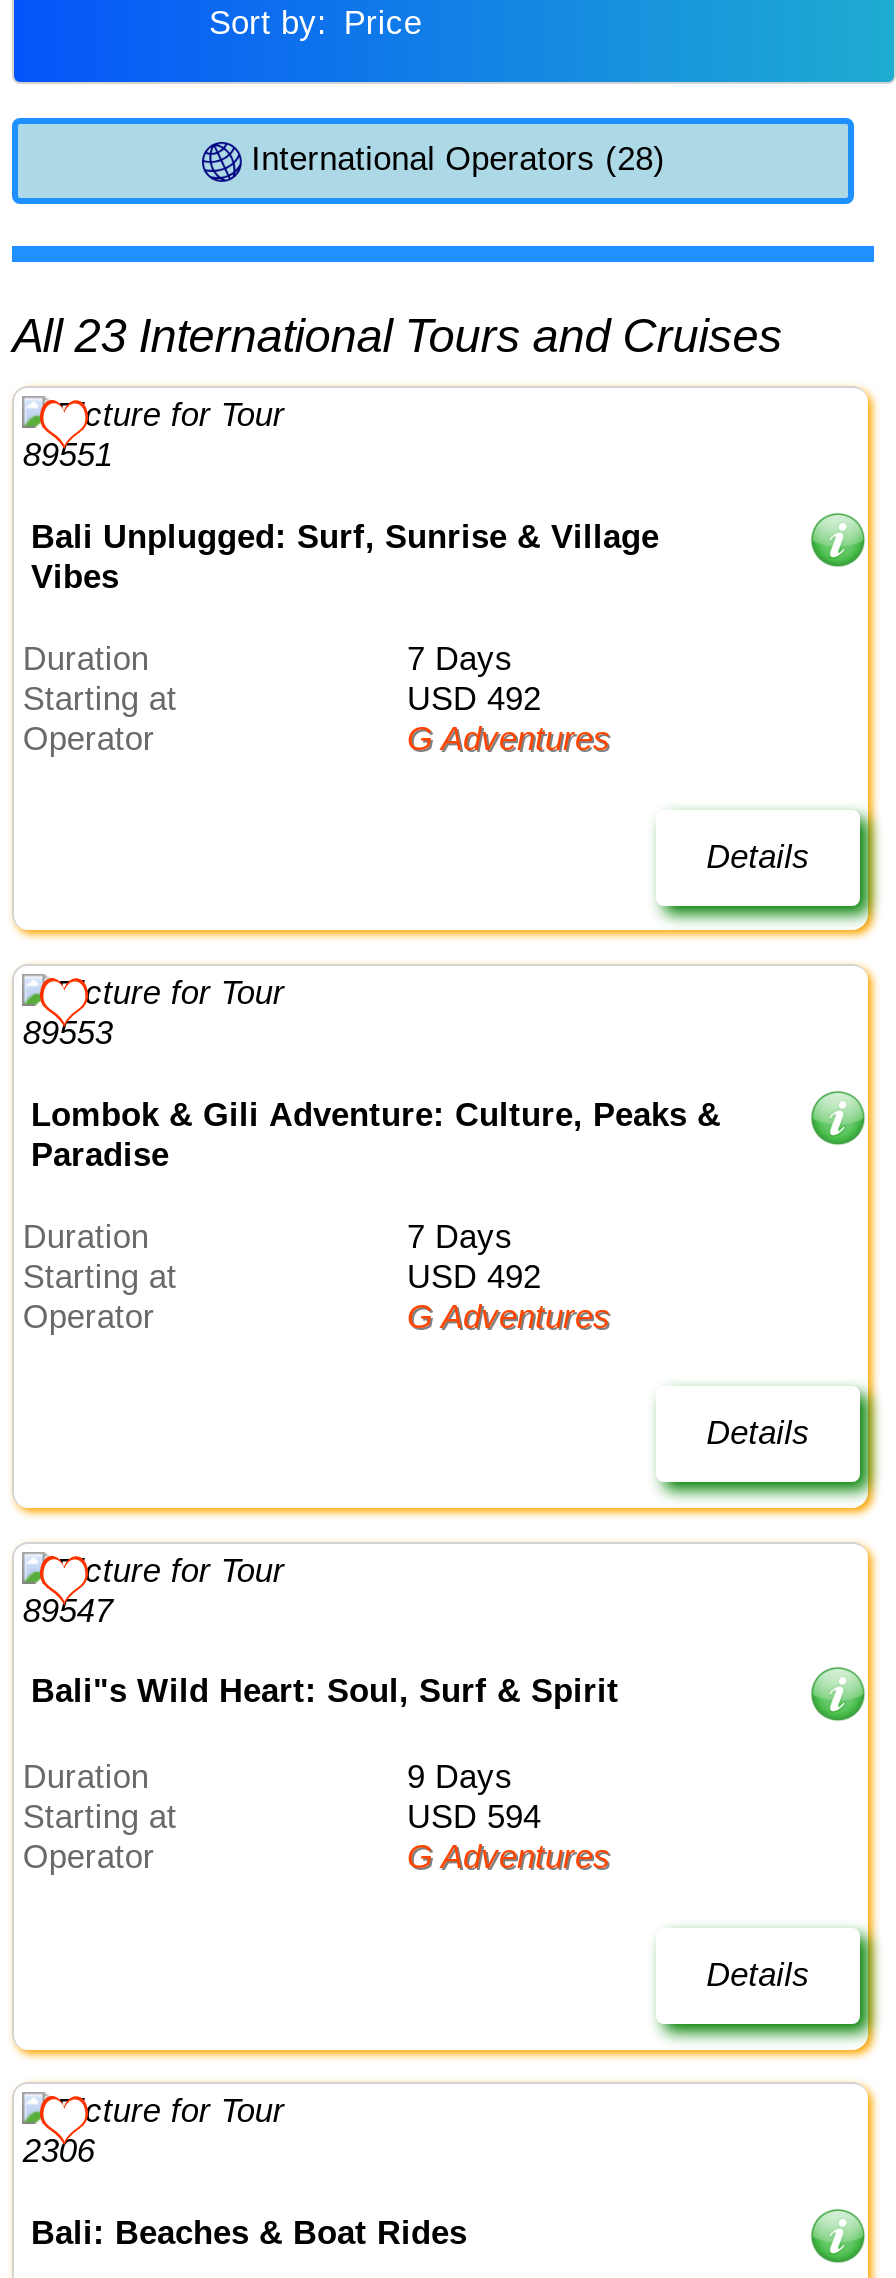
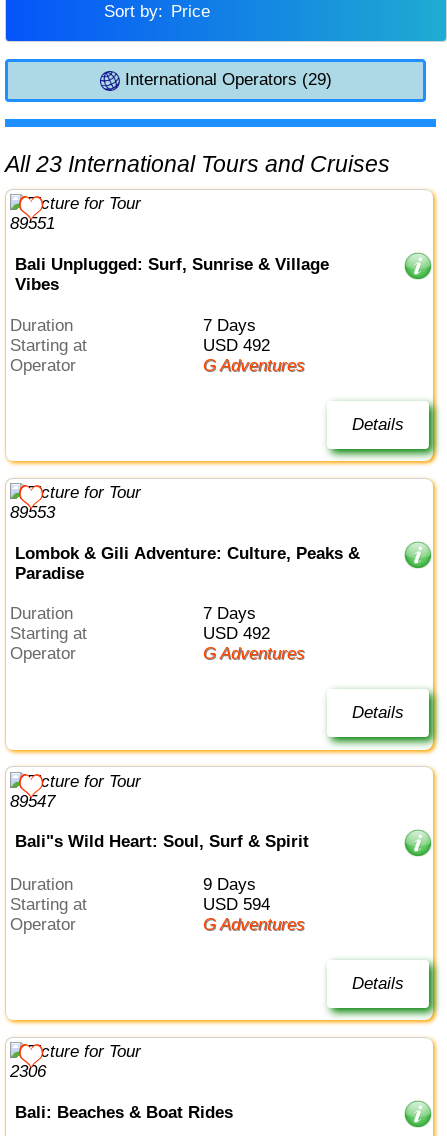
- International Operators (28)
+ International Operators (29)
